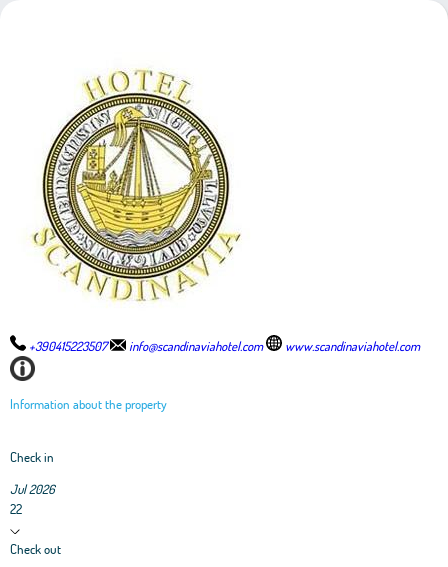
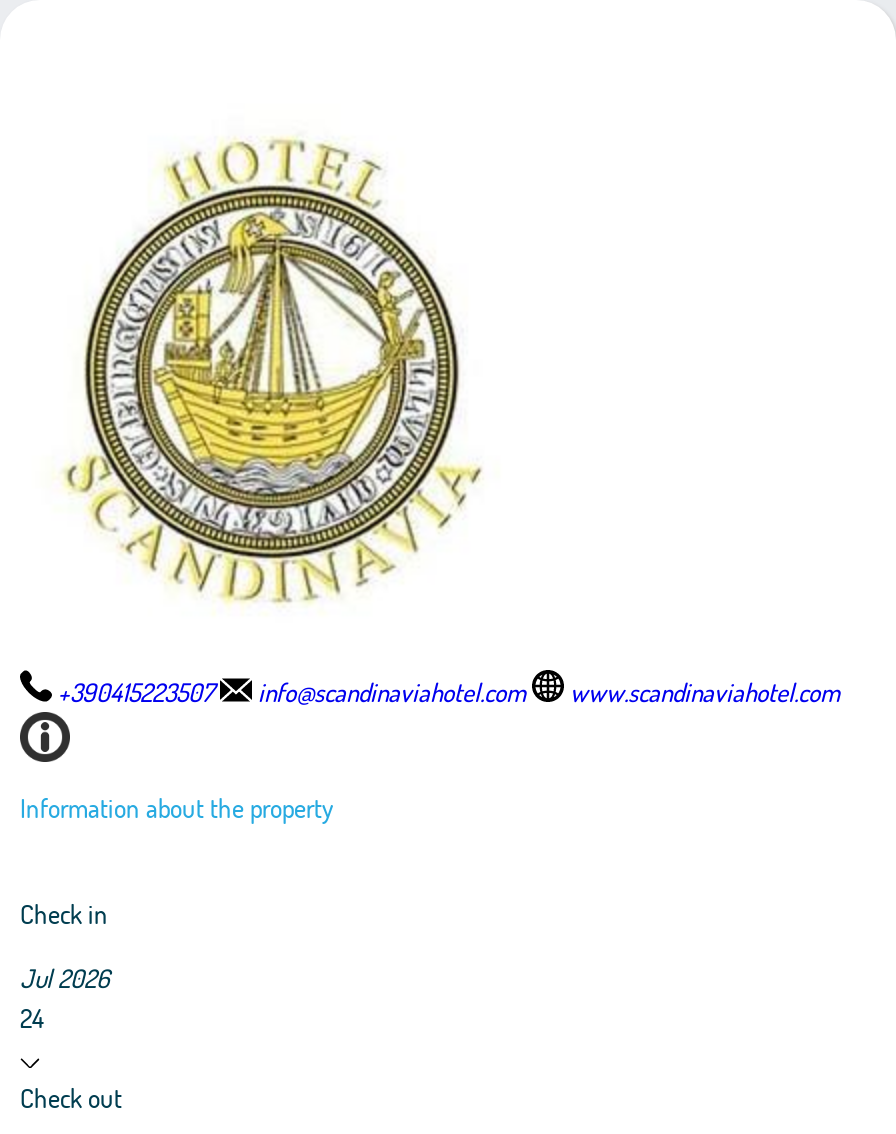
- 22
+ 24
